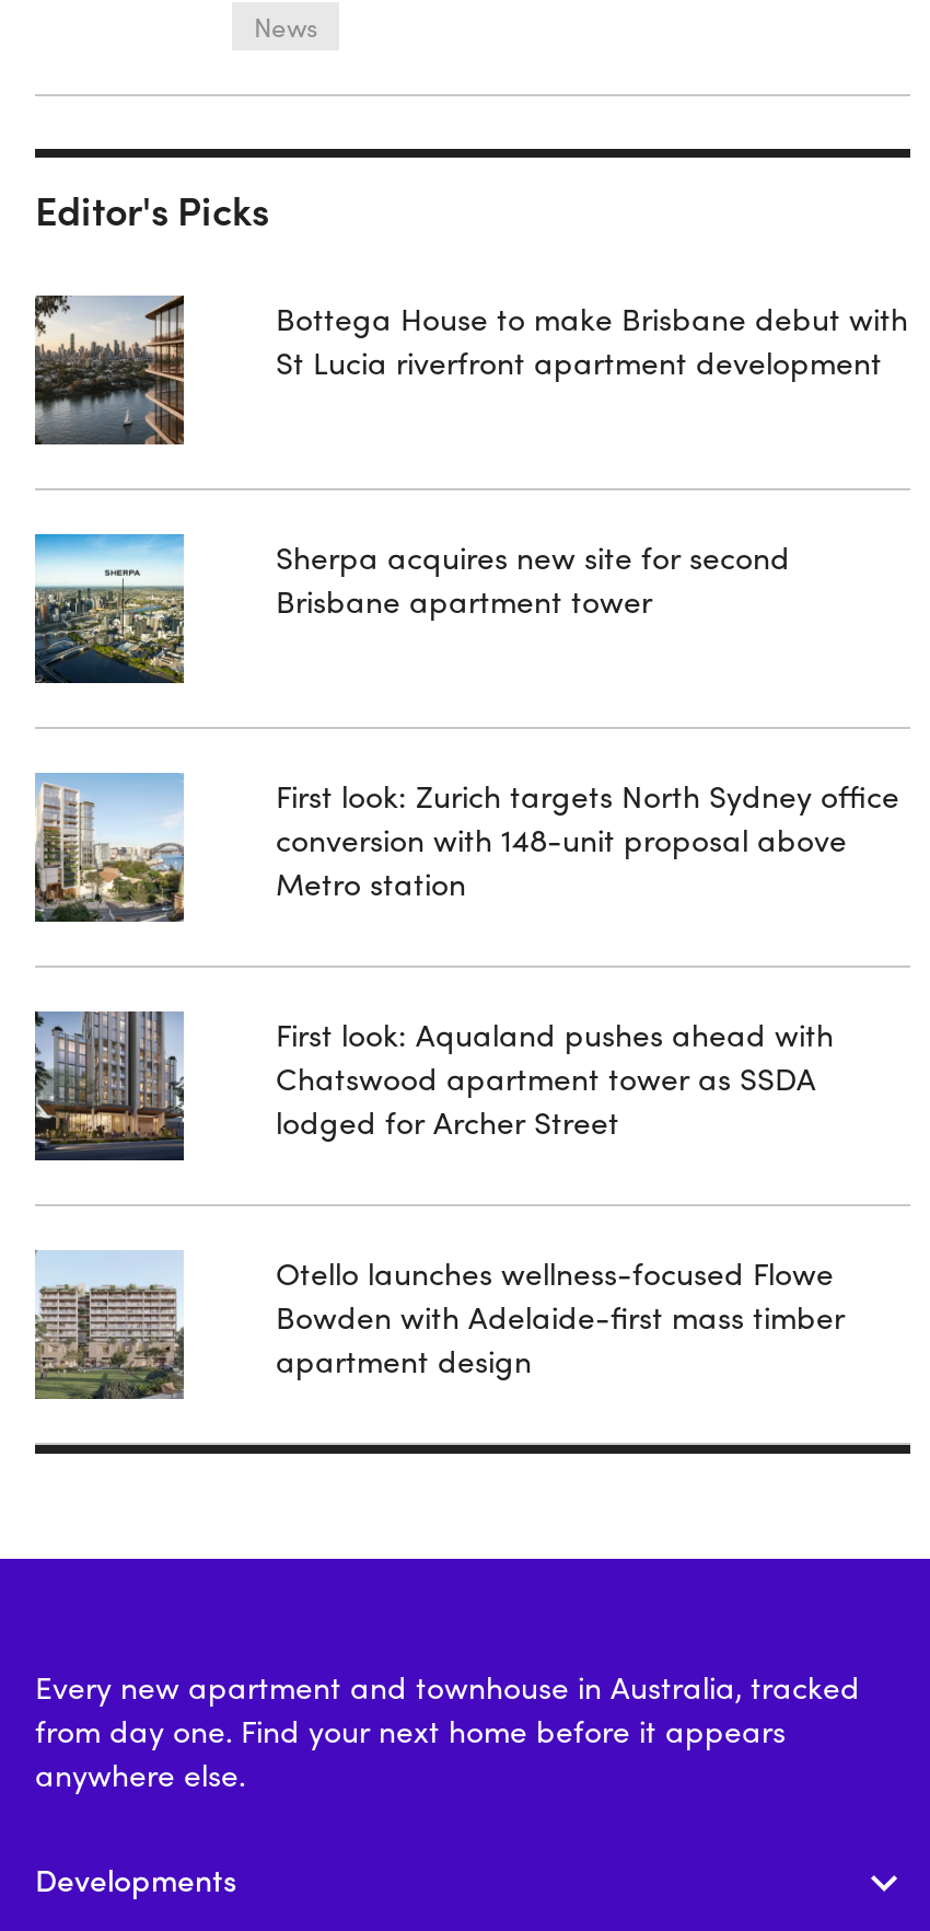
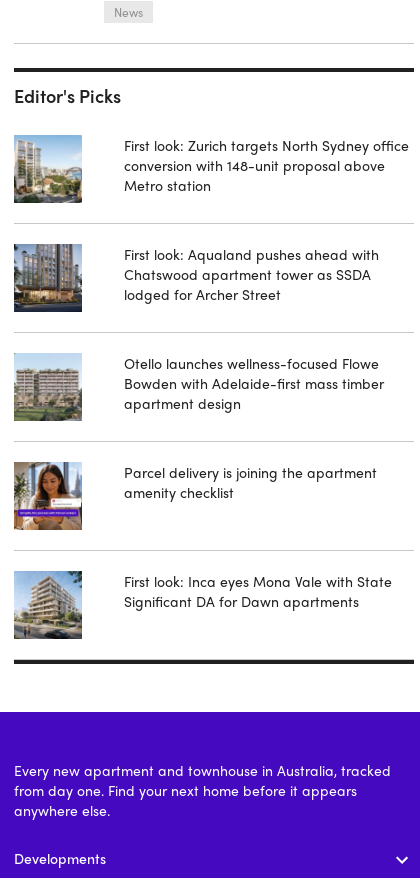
- [image]

- Bottega House to make Brisbane debut with
- St Lucia riverfront apartment development

- [image]

- Sherpa acquires new site for second
- Brisbane apartment tower

moved up: [image] | First look: Zurich targets North Sydney office | conversion with 148-unit proposal above | ... | Bowden with Adelaide-first mass timber | apartment design

+ [image]

+ [image]

+ Parcel delivery is joining the apartment
+ amenity checklist

+ First look: Inca eyes Mona Vale with State
+ Significant DA for Dawn apartments
